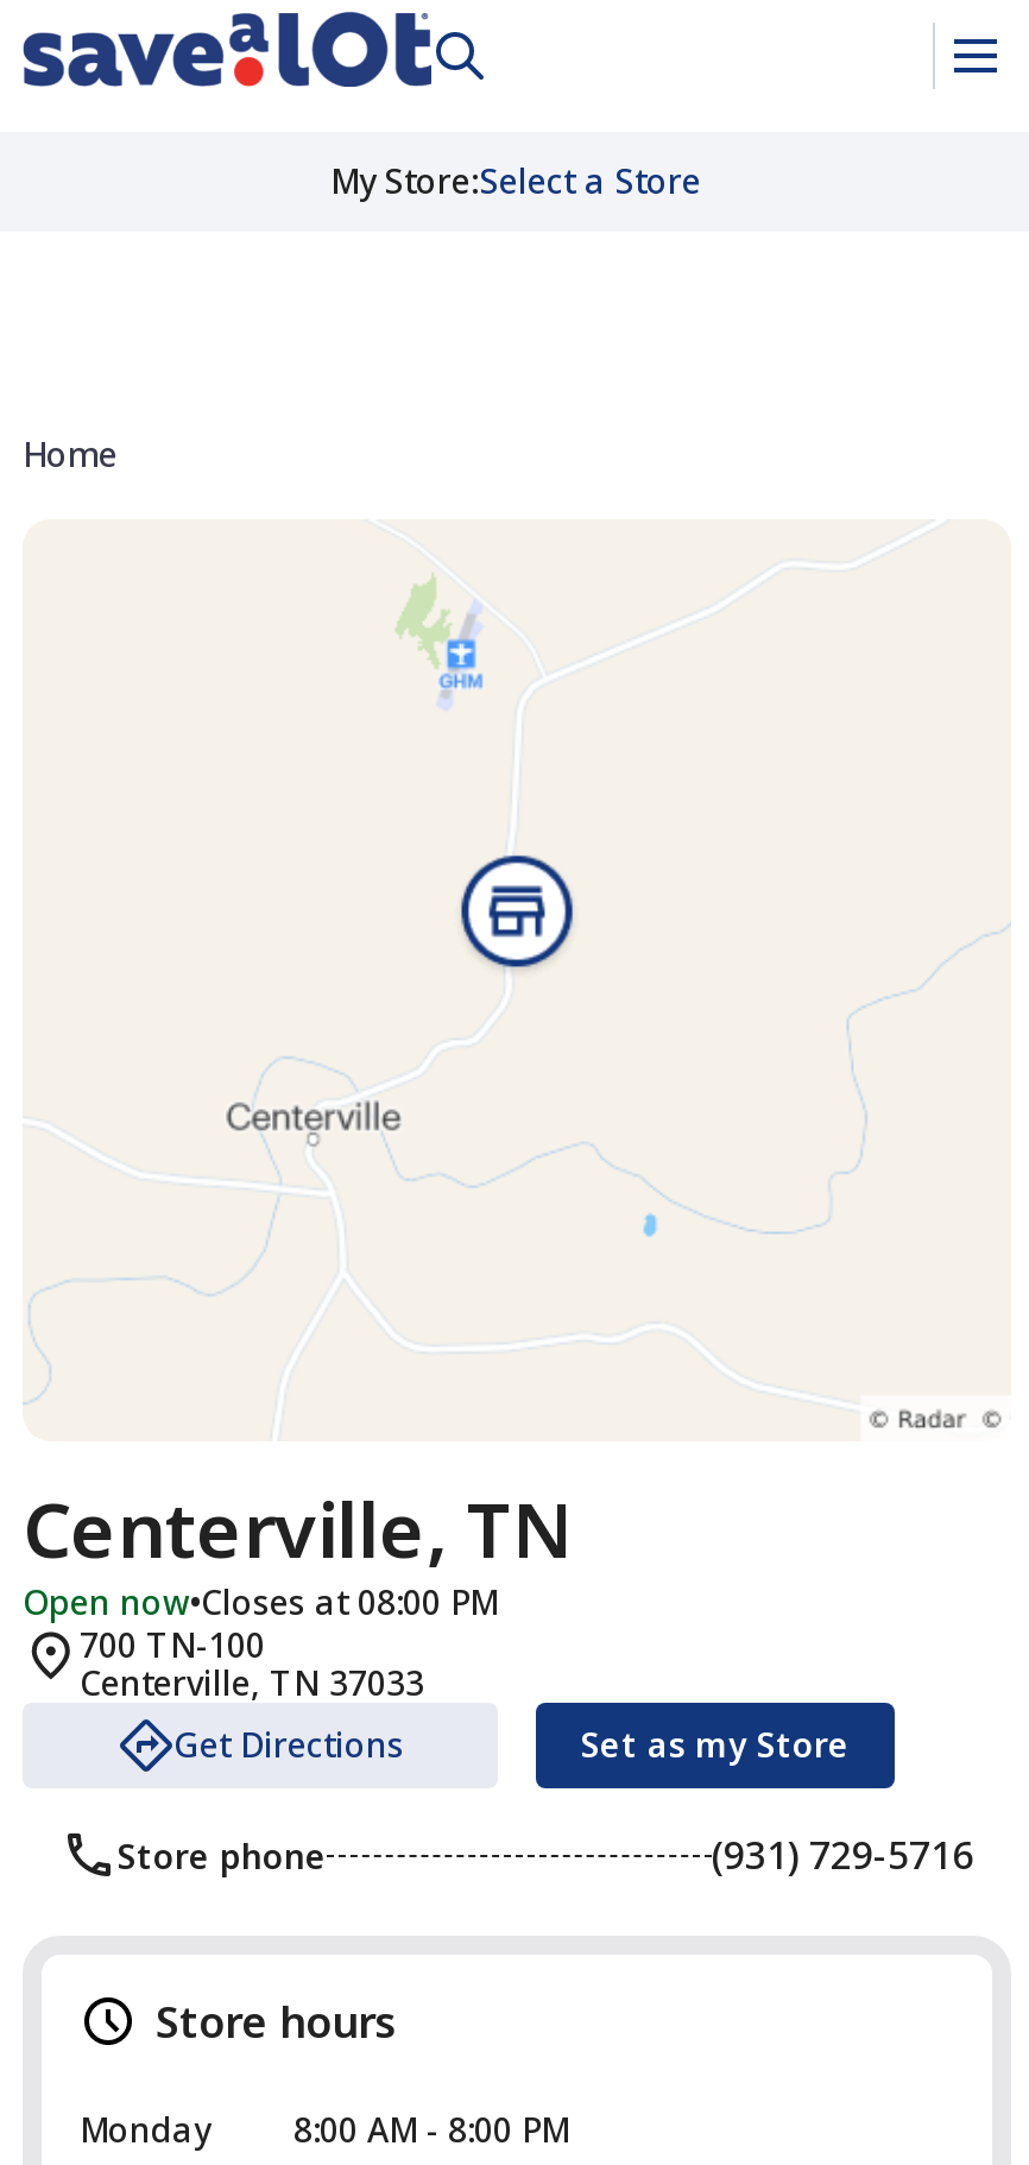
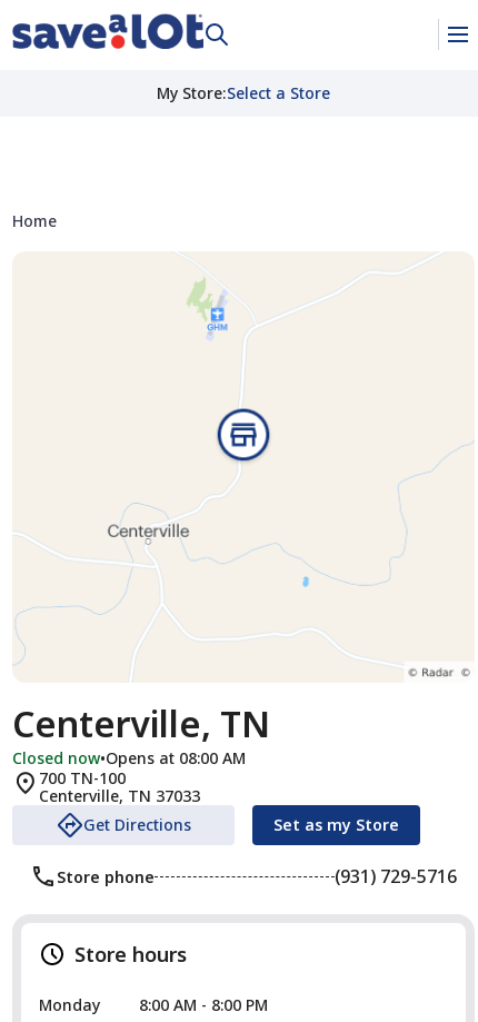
- Open now•Closes at 08:00 PM
+ Closed now•Opens at 08:00 AM
